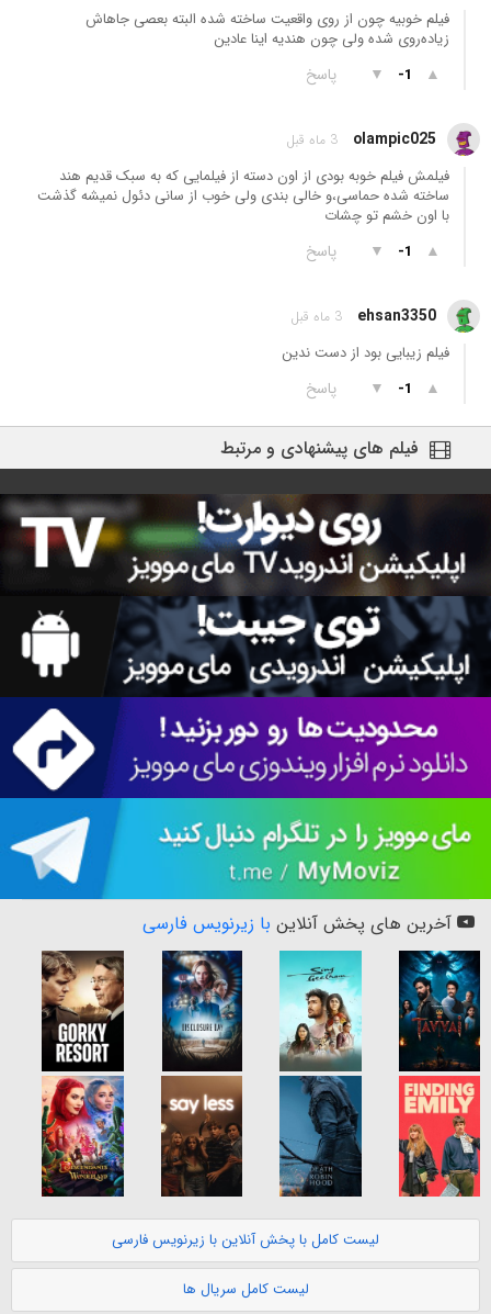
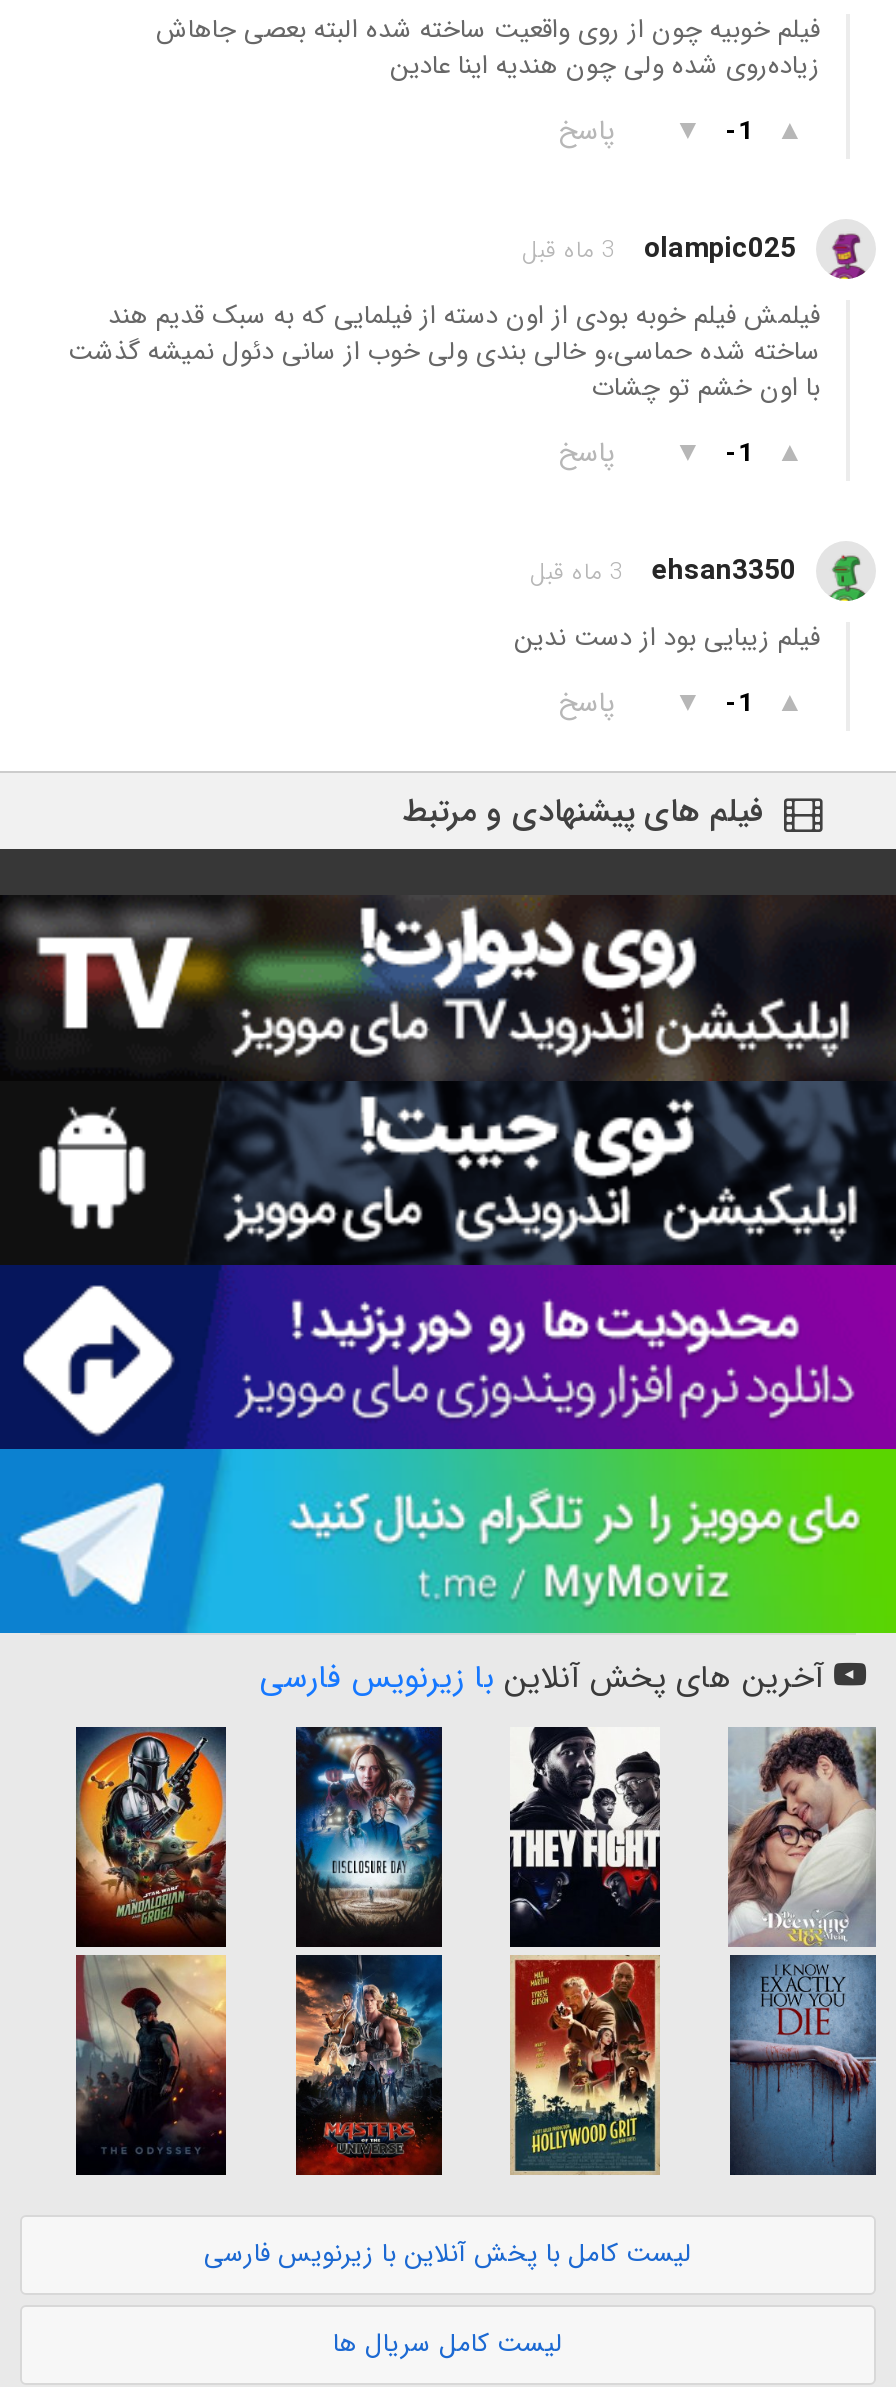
- [image]
+ [image]

- [image]
+ [image]

- [image]
+ [image]

- [image]
+ [image]
